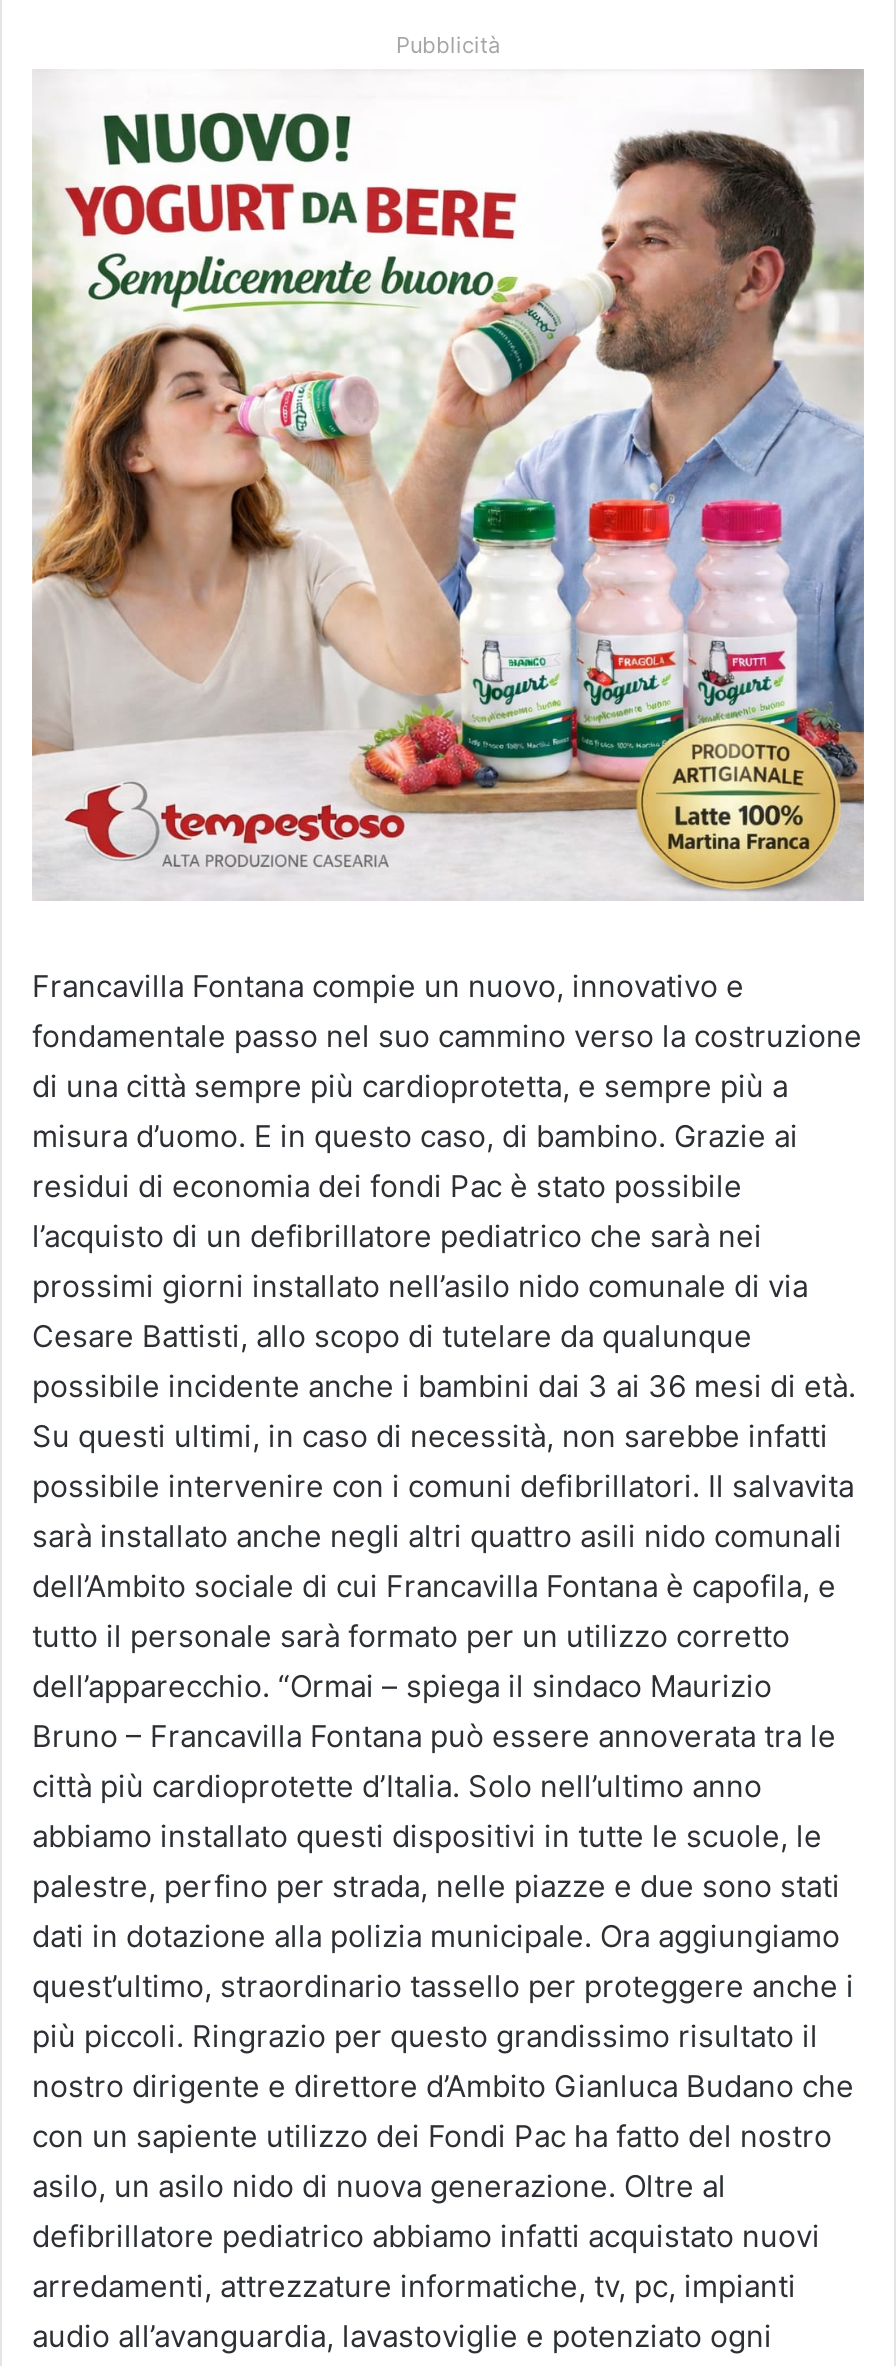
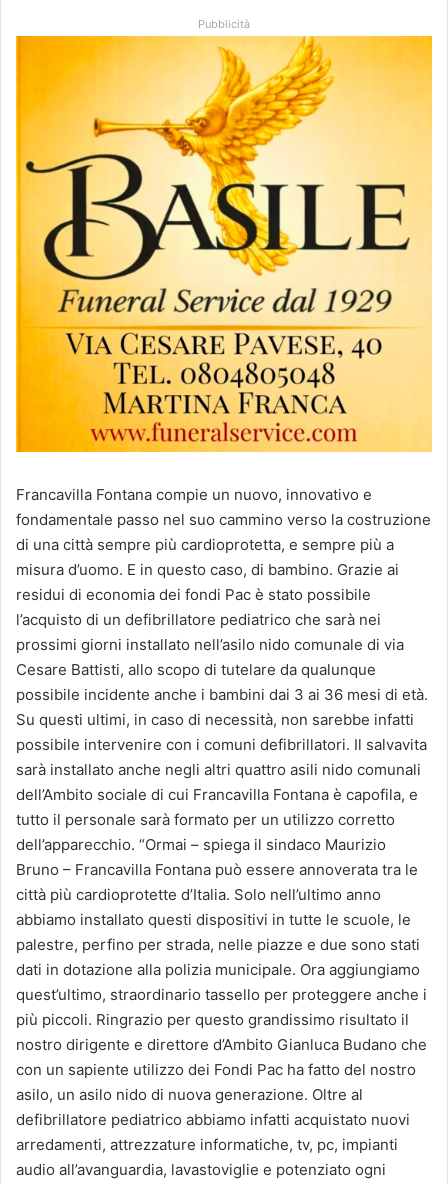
- [image]
+ [image]
